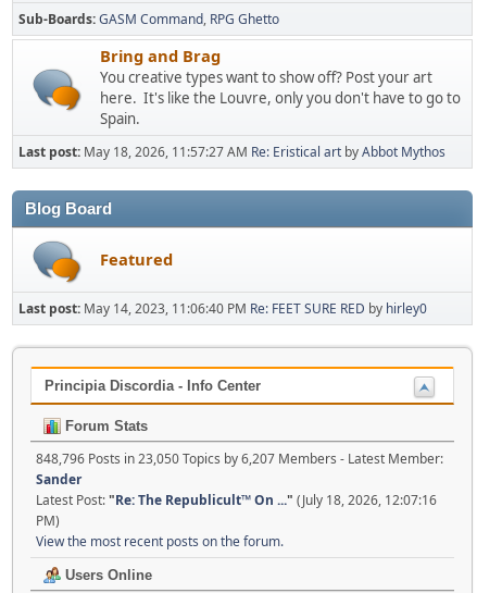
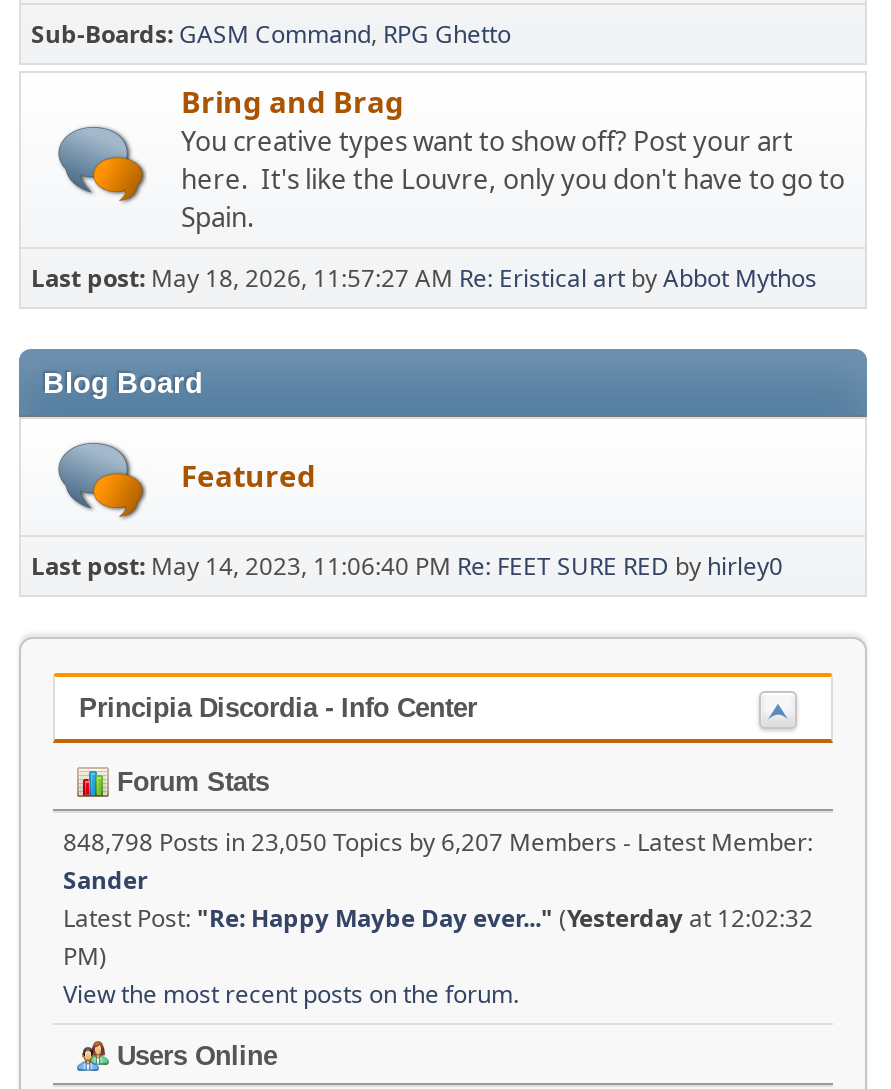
- 848,796 Posts in 23,050 Topics by 6,207 Members - Latest Member:
+ 848,798 Posts in 23,050 Topics by 6,207 Members - Latest Member:

- Latest Post: "Re: The Republicult™ On ..." (July 18, 2026, 12:07:16
+ Latest Post: "Re: Happy Maybe Day ever..." (Yesterday at 12:02:32
